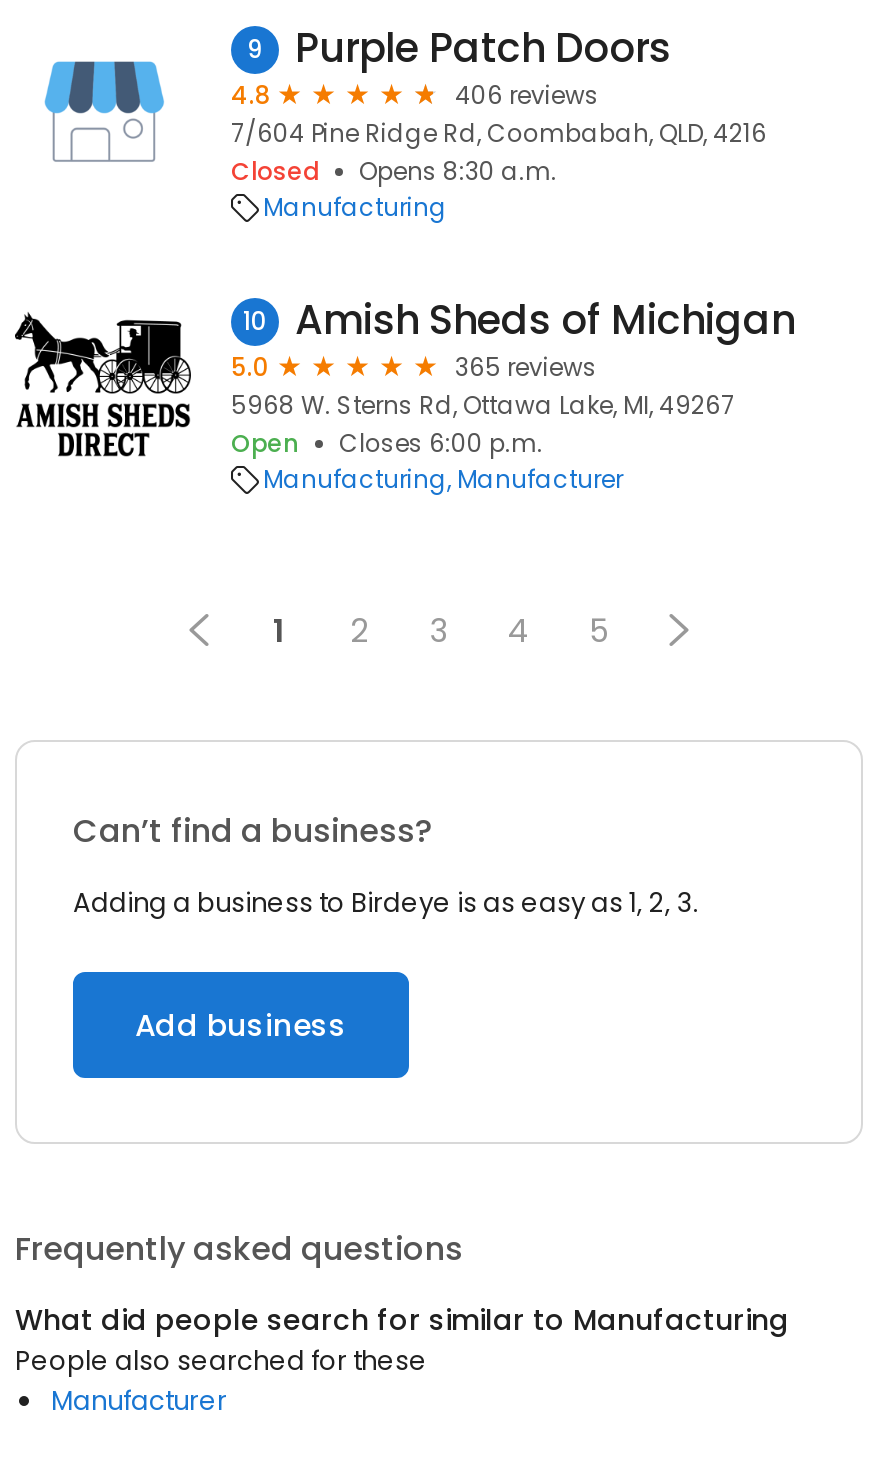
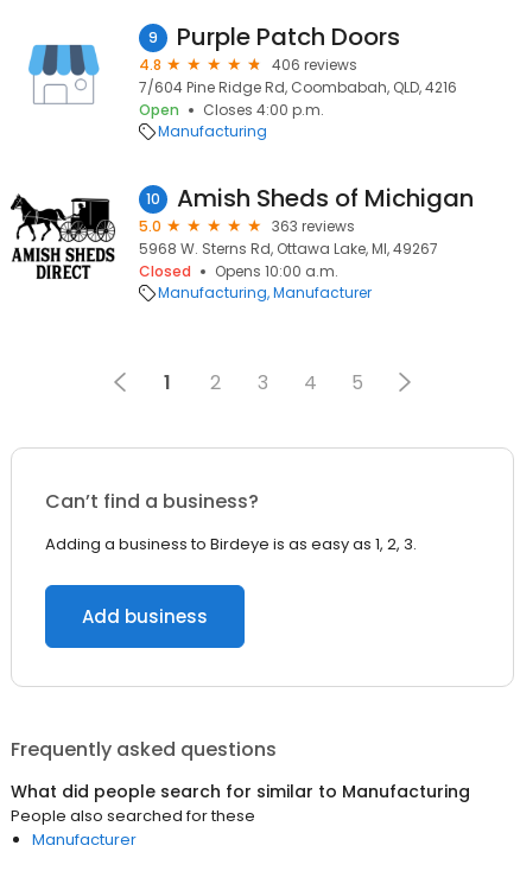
- Closed
- Opens 8:30 a.m.
+ Open
+ Closes 4:00 p.m.

- 365 reviews
+ 363 reviews

- Open
- Closes 6:00 p.m.
+ Closed
+ Opens 10:00 a.m.
